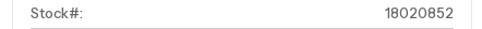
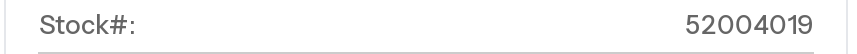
- 18020852
+ 52004019
